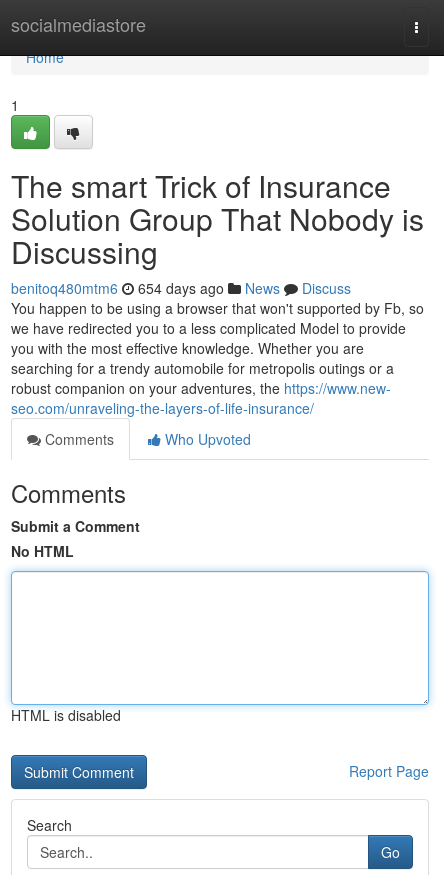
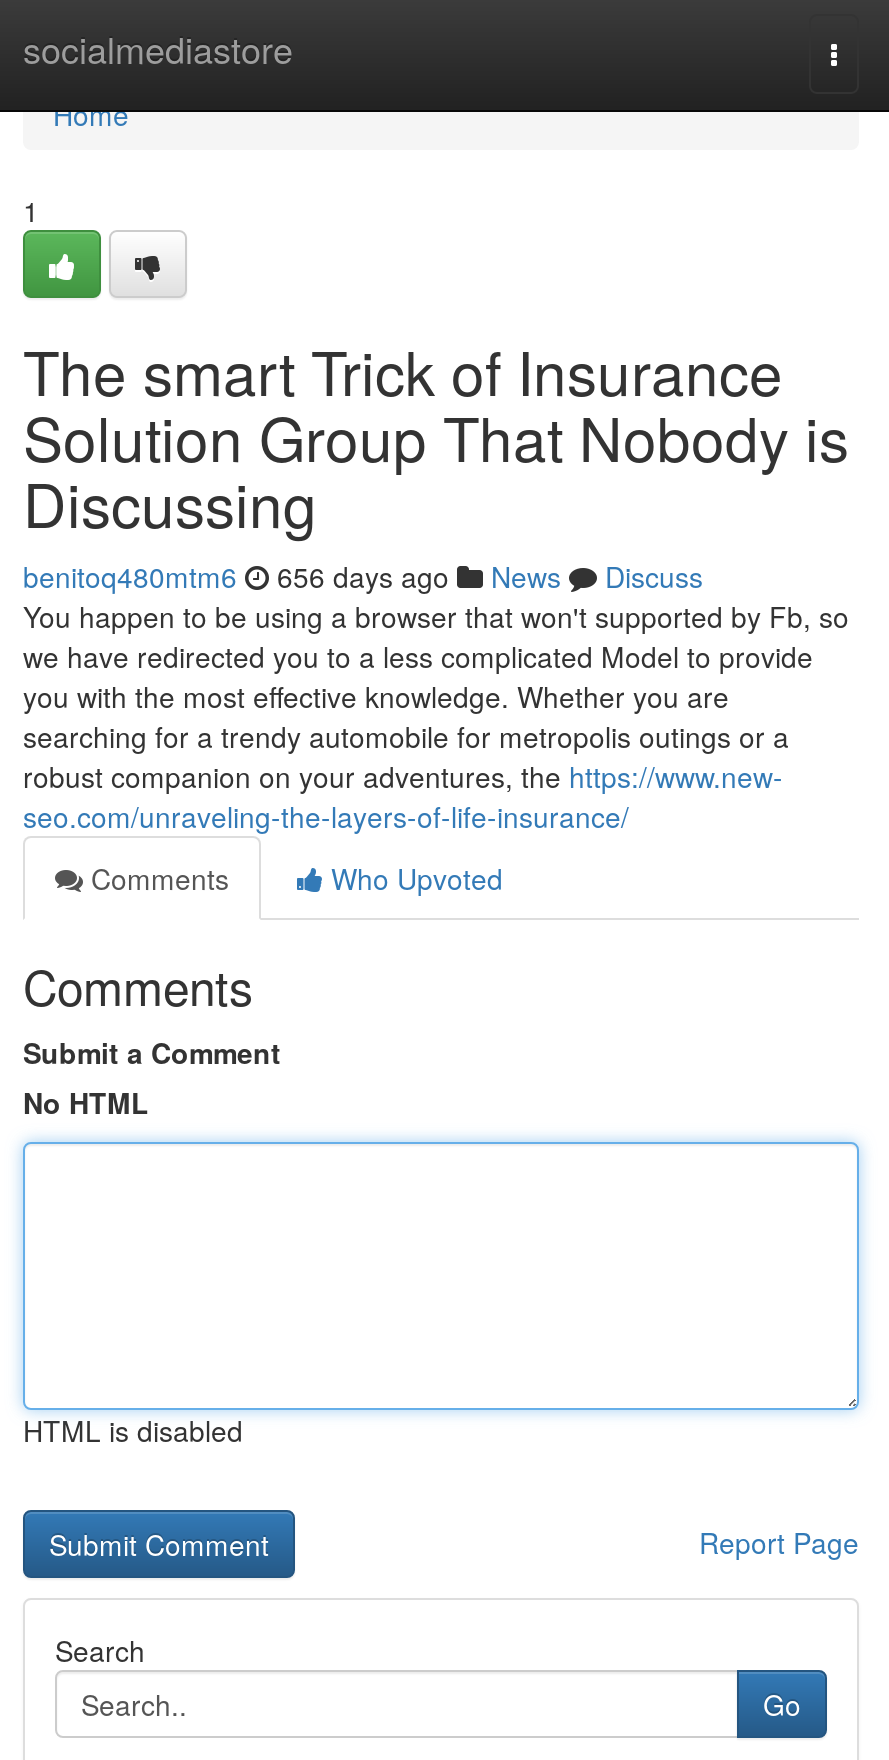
- benitoq480mtm6 654 days ago News Discuss
+ benitoq480mtm6 656 days ago News Discuss
